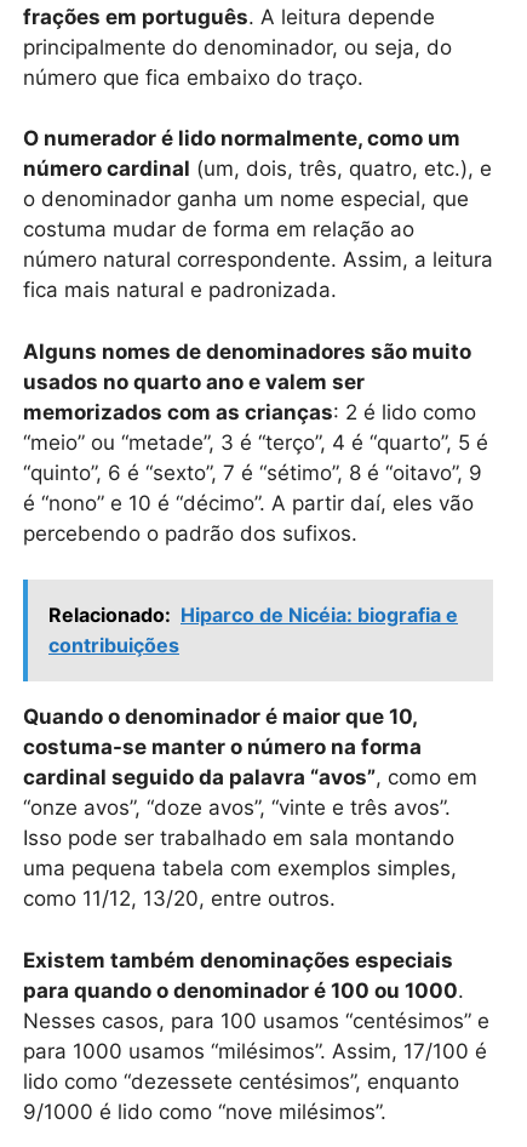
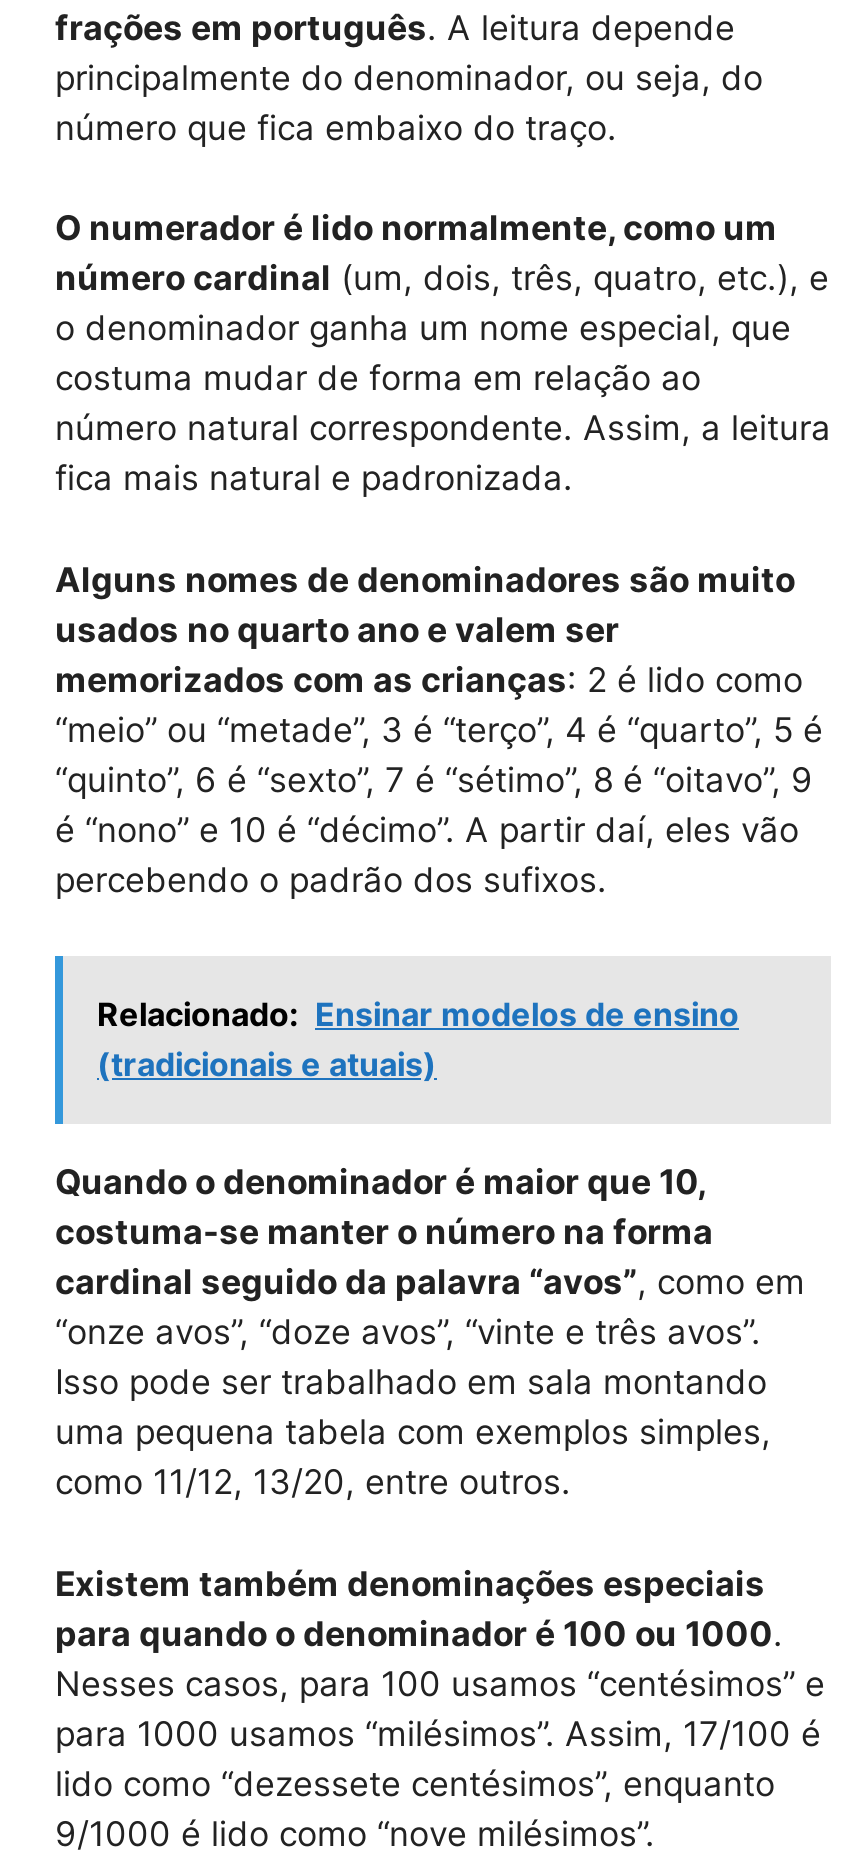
- Relacionado: Hiparco de Nicéia: biografia e
- contribuições
+ Relacionado: Ensinar modelos de ensino
+ (tradicionais e atuais)
